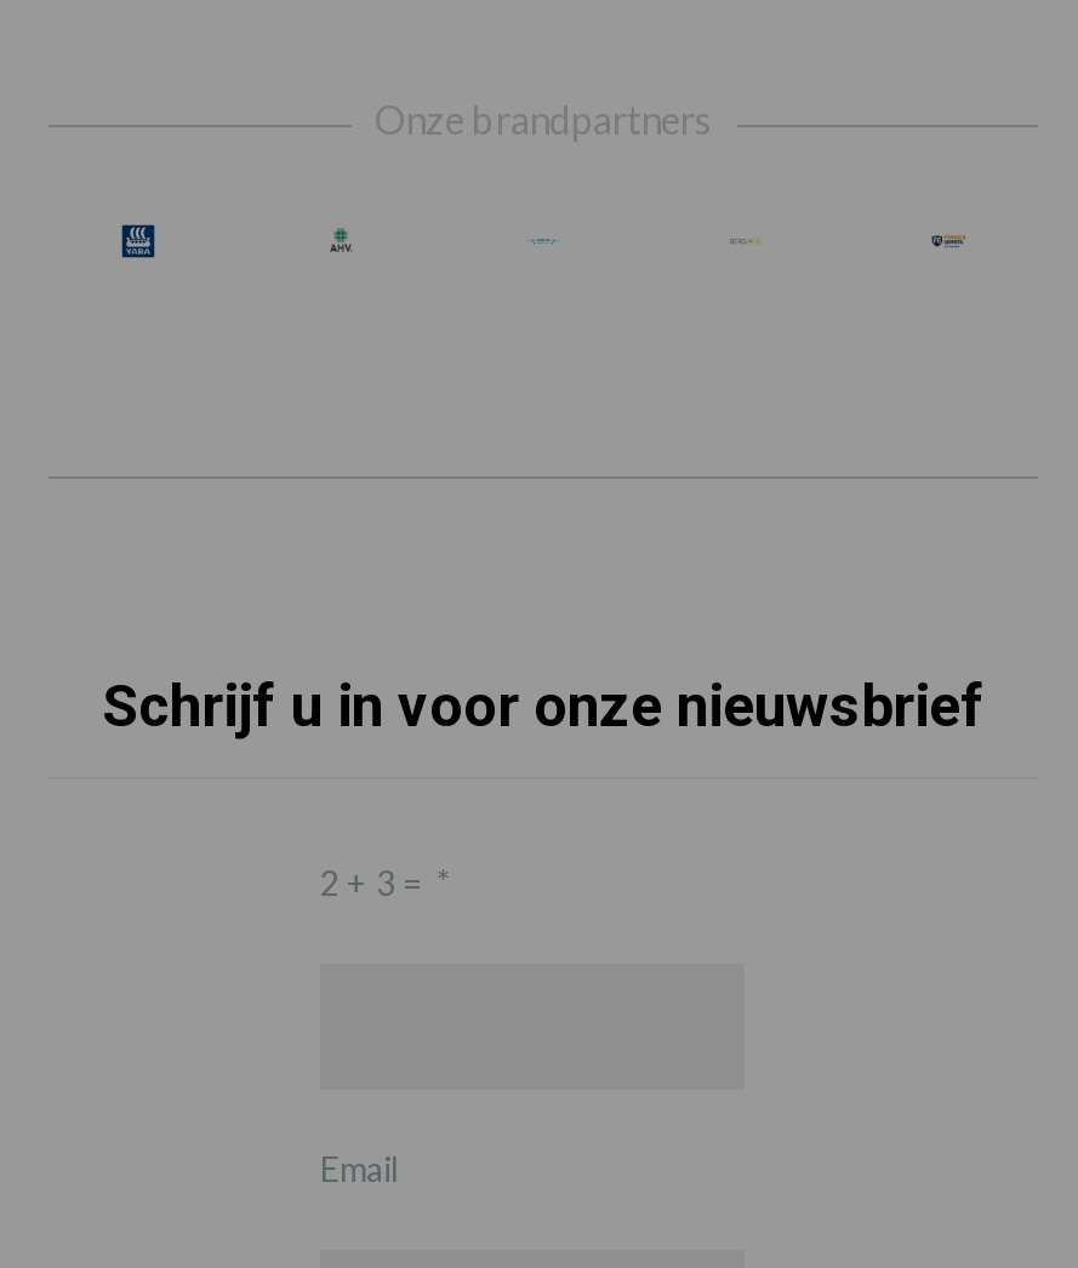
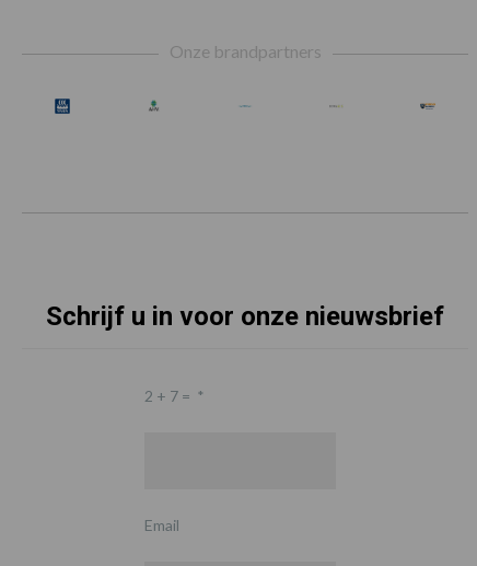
- 2 + 3 = *
+ 2 + 7 = *
